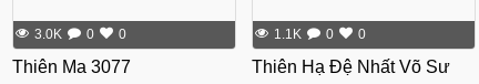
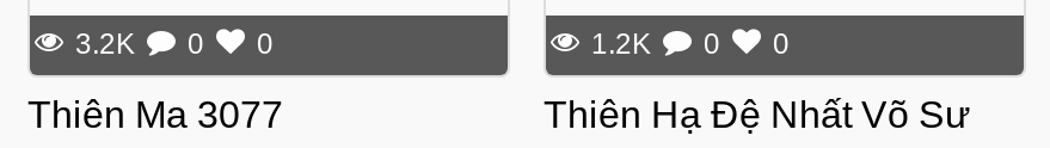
- 3.0K 0 0
+ 3.2K 0 0

- 1.1K 0 0
+ 1.2K 0 0
